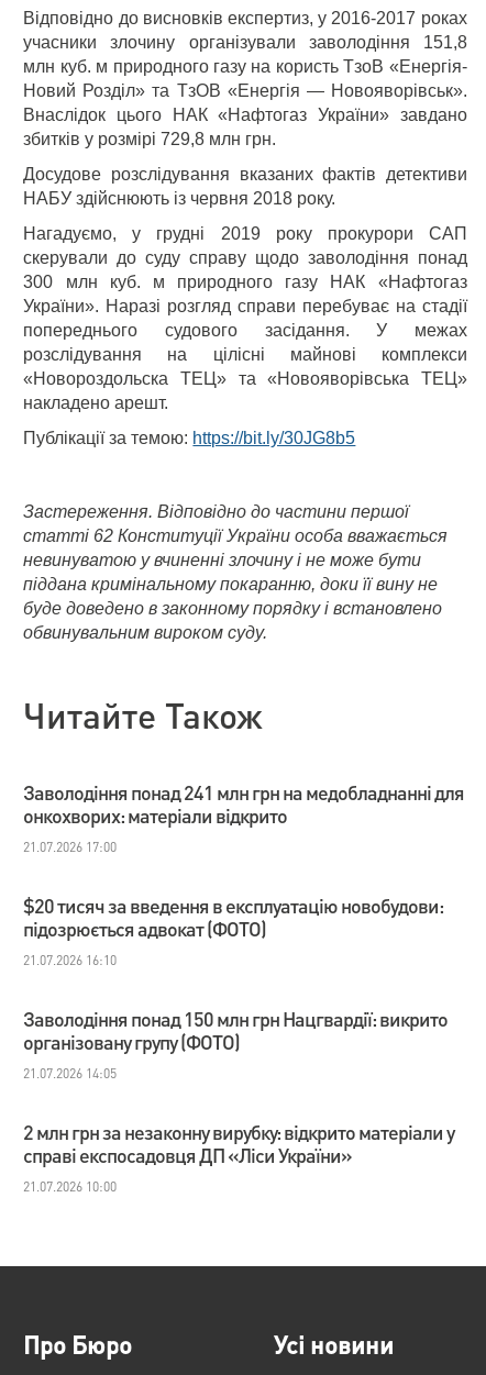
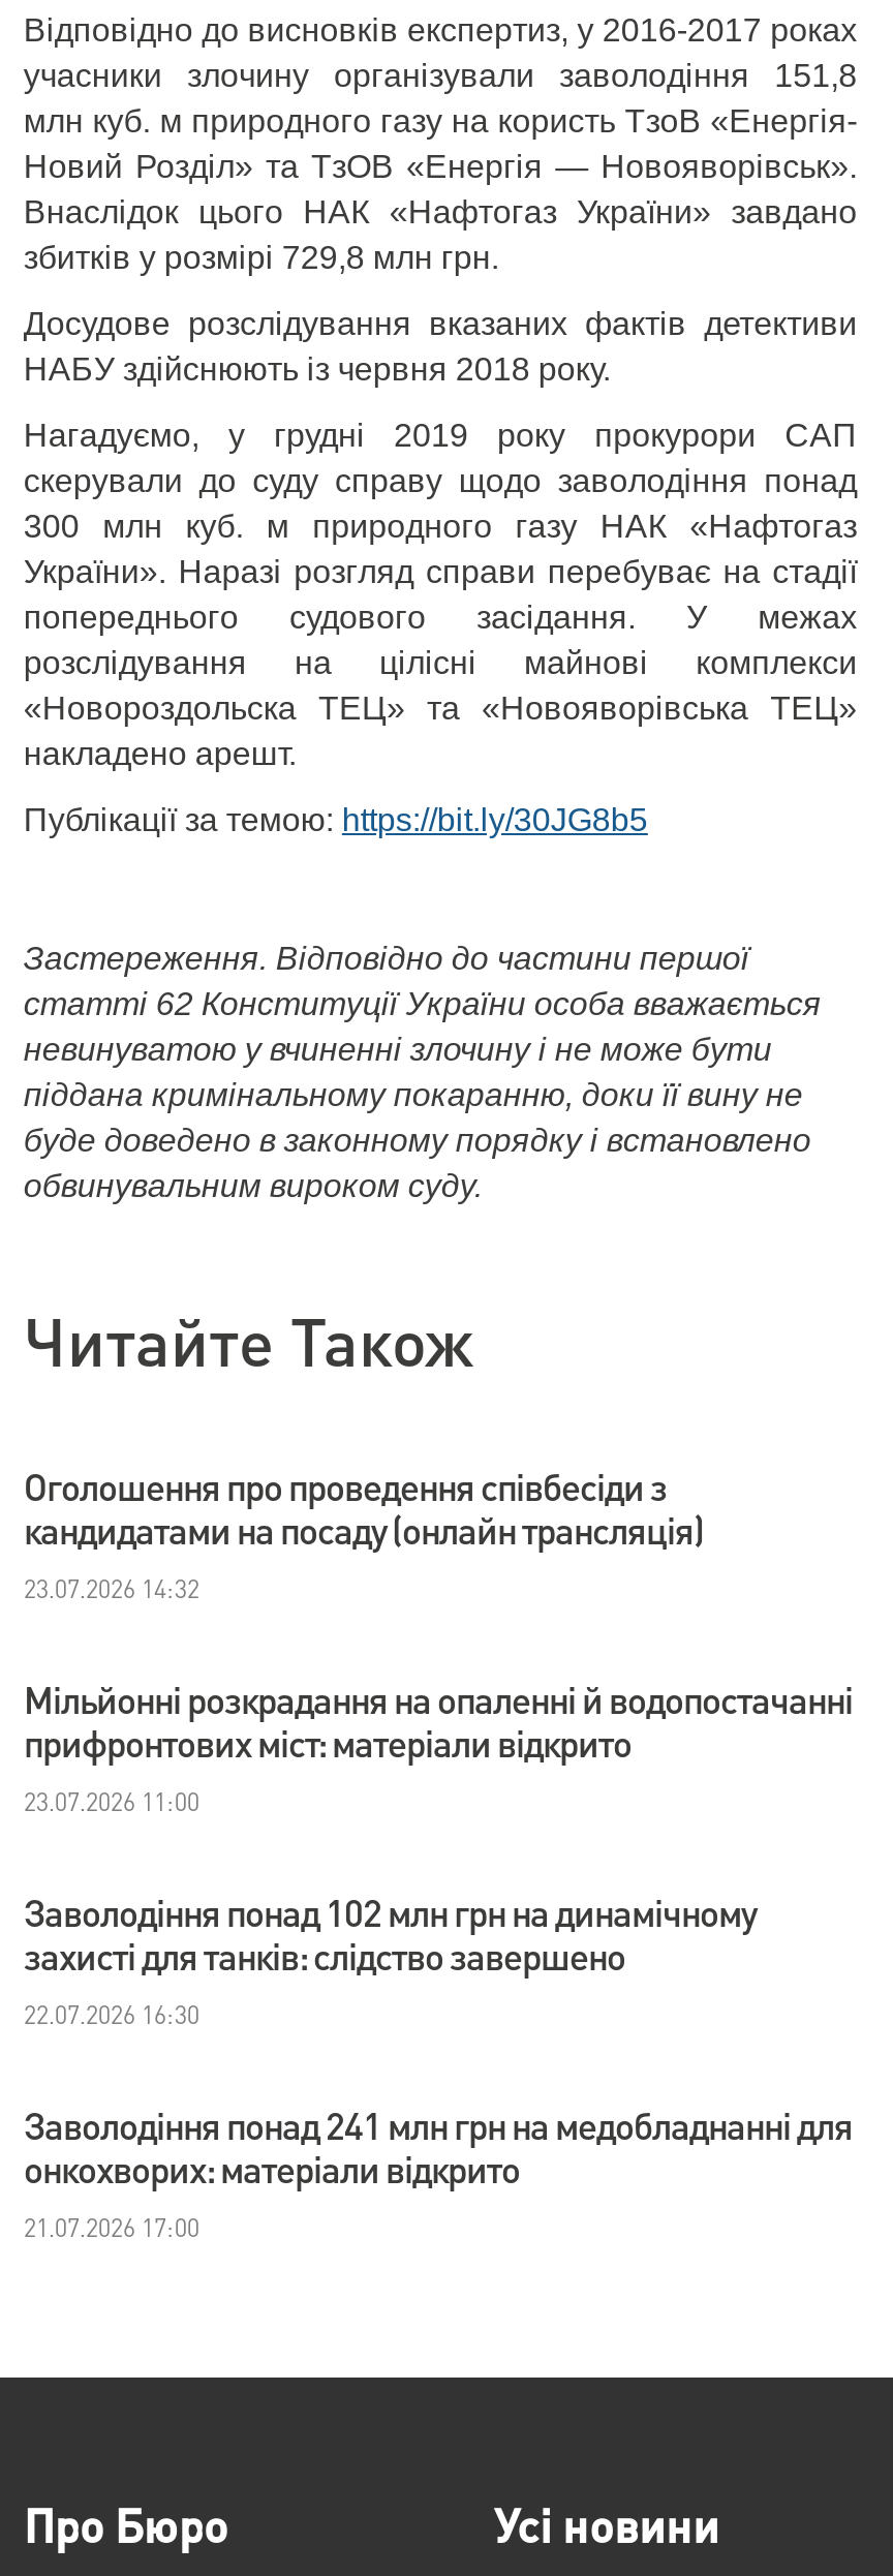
+ Оголошення про проведення співбесіди з
+ кандидатами на посаду (онлайн трансляція)
+ 23.07.2026 14:32
+ Мільйонні розкрадання на опаленні й водопостачанні
+ прифронтових міст: матеріали відкрито
+ 23.07.2026 11:00
+ Заволодіння понад 102 млн грн на динамічному
+ захисті для танків: слідство завершено
+ 22.07.2026 16:30

moved down: Заволодіння понад 241 млн грн на медобладнанні для | онкохворих: матеріали відкрито | 21.07.2026 17:00

- $20 тисяч за введення в експлуатацію новобудови:
- підозрюється адвокат (ФОТО)
- 21.07.2026 16:10
- Заволодіння понад 150 млн грн Нацгвардії: викрито
- організовану групу (ФОТО)
- 21.07.2026 14:05
- 2 млн грн за незаконну вирубку: відкрито матеріали у
- справі експосадовця ДП «Ліси України»
- 21.07.2026 10:00
